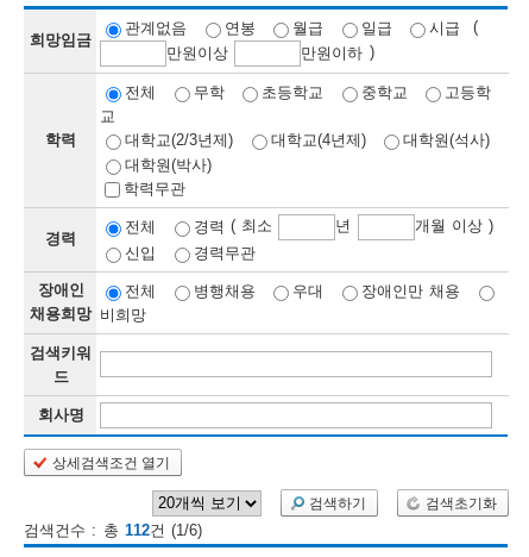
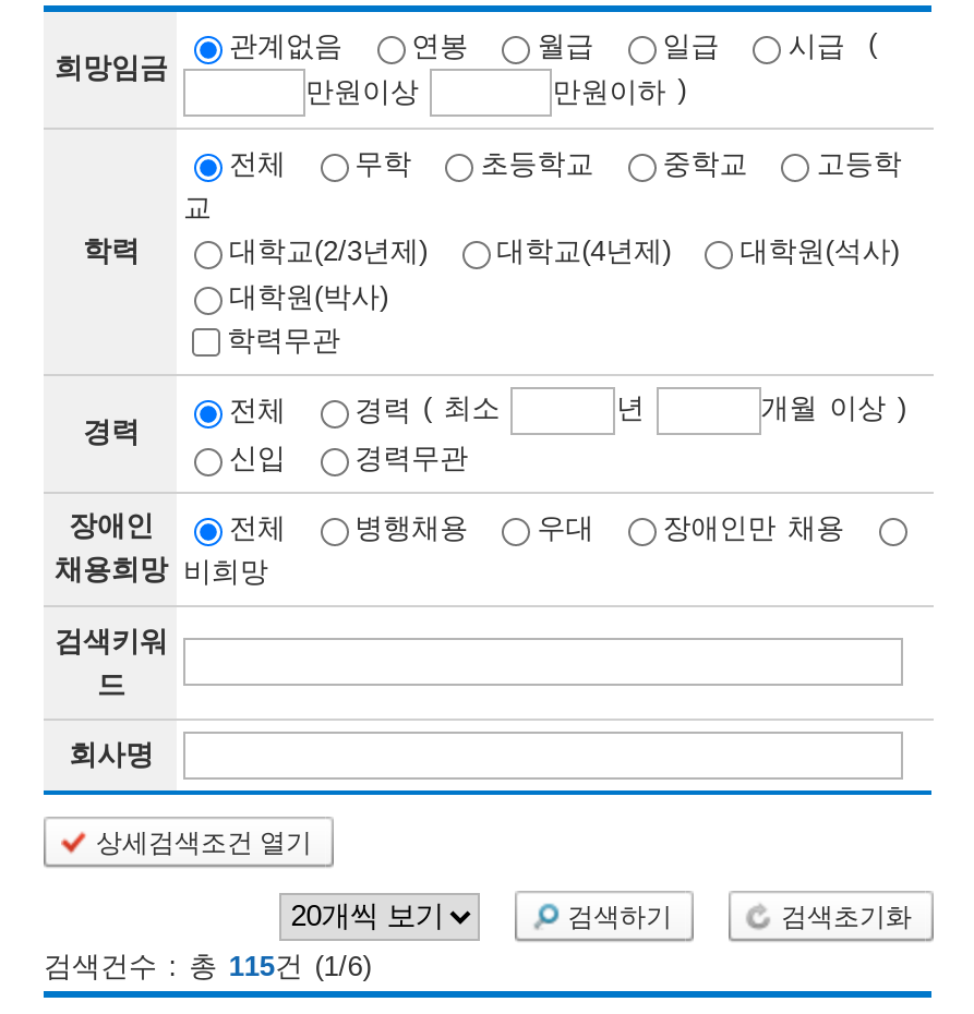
- 검색건수 : 총 112건 (1/6)
+ 검색건수 : 총 115건 (1/6)
